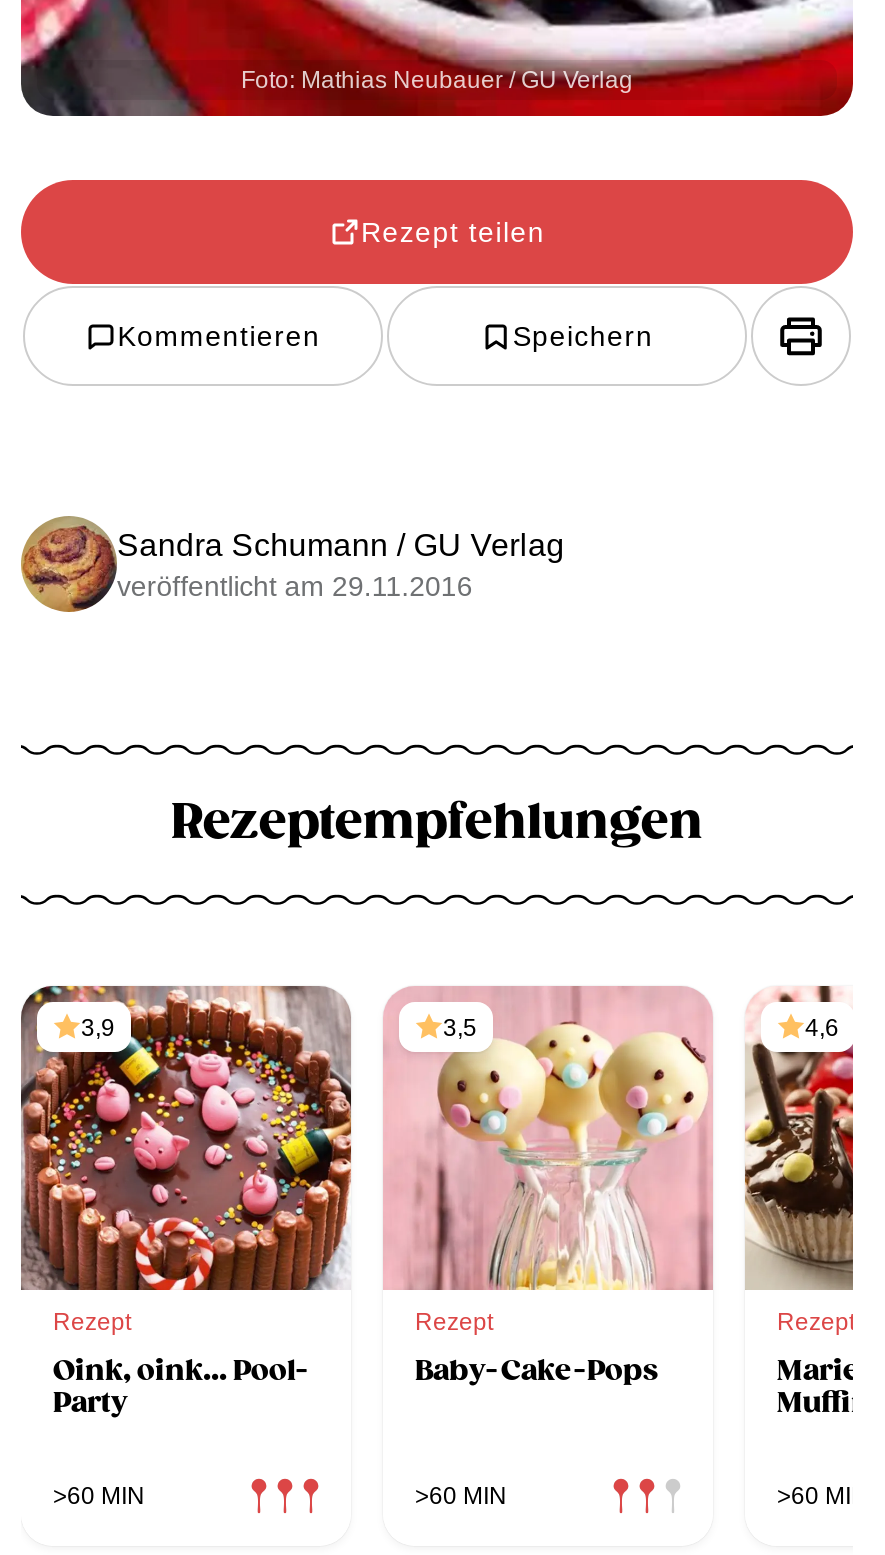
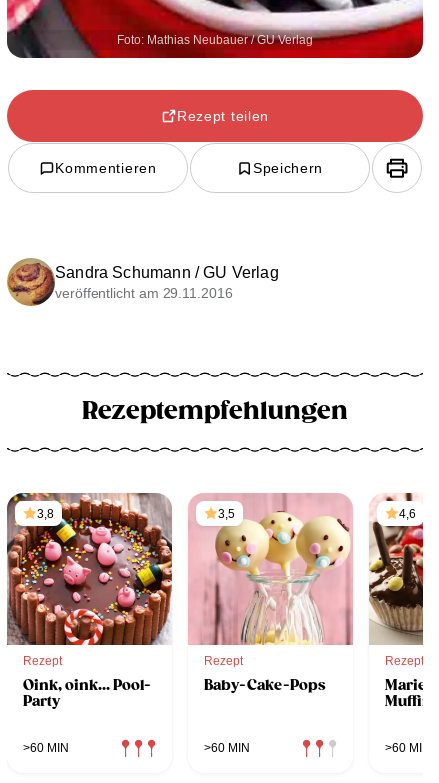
- 3,9
+ 3,8
